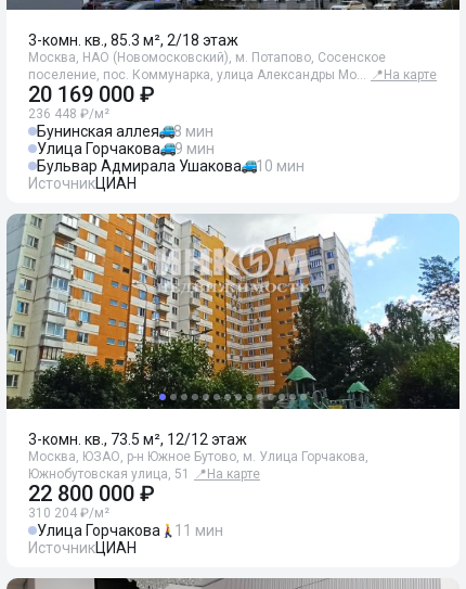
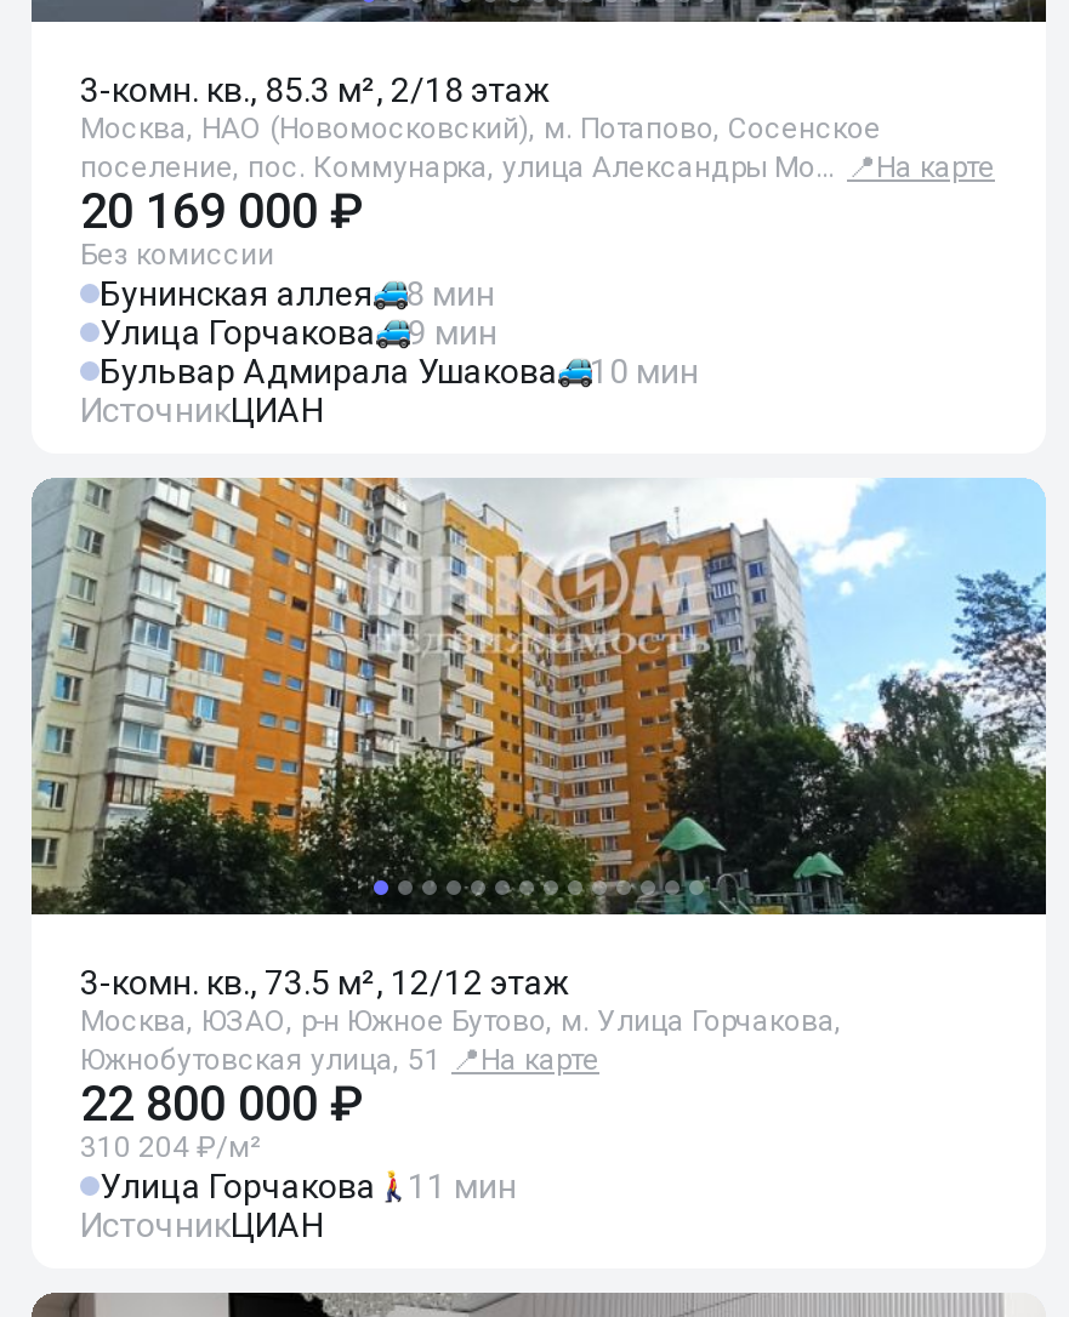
- 236 448 ₽/м²
+ Без комиссии
